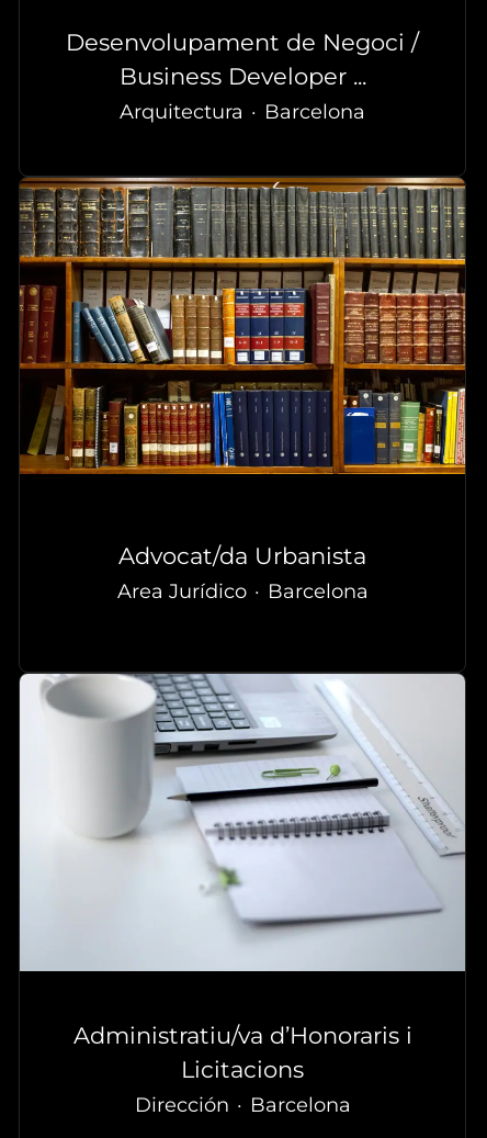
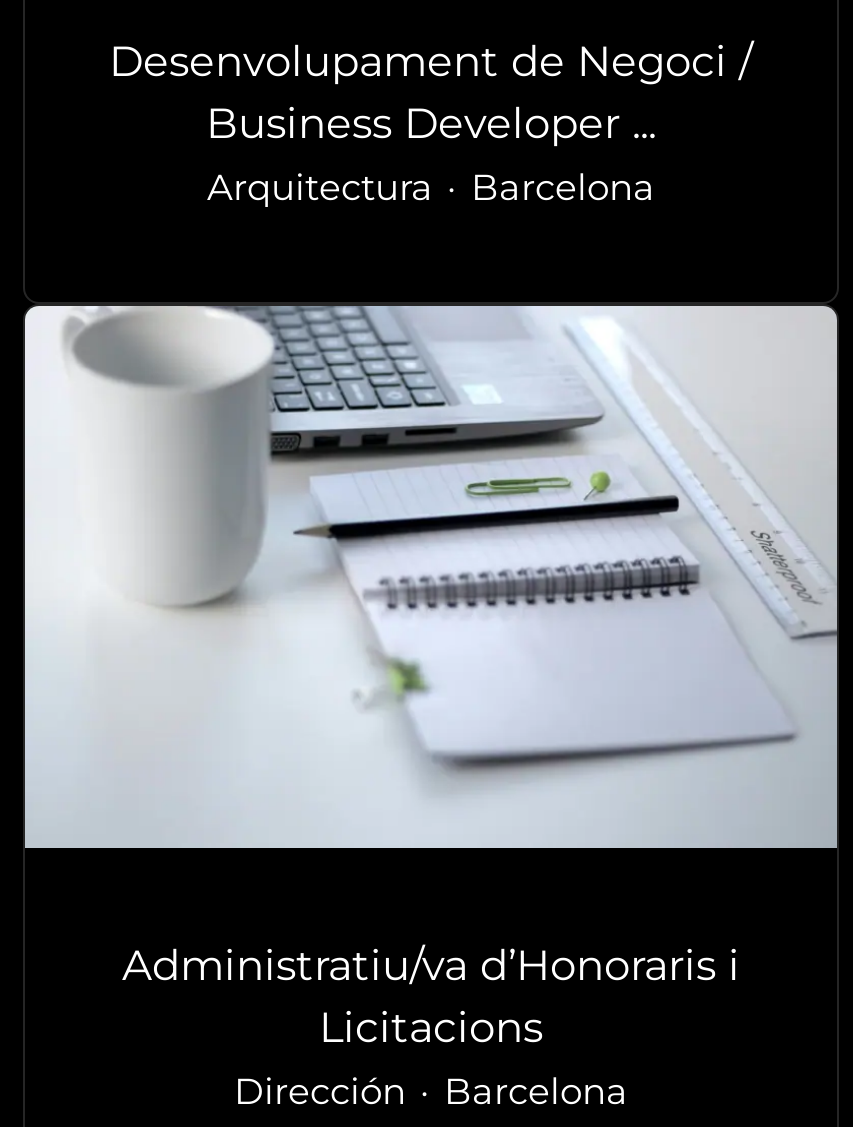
- [image]

- Advocat/da Urbanista
- Area Jurídico · Barcelona
